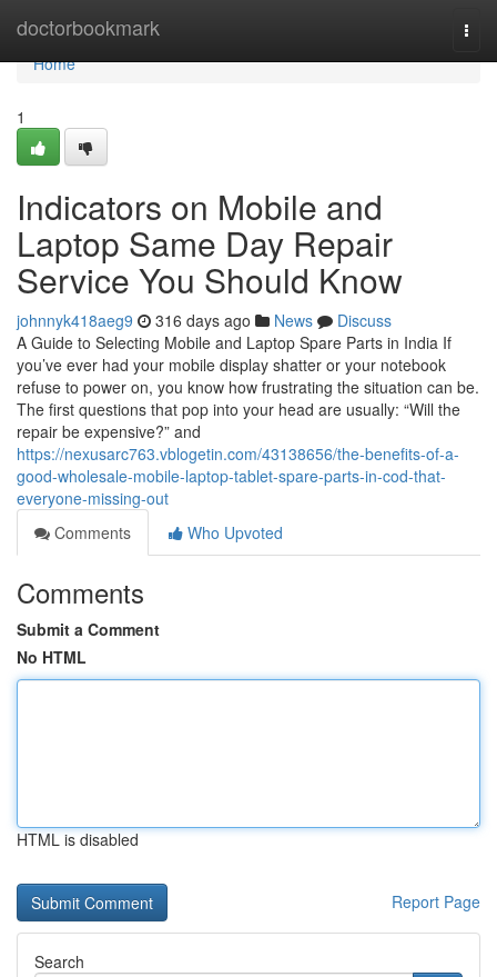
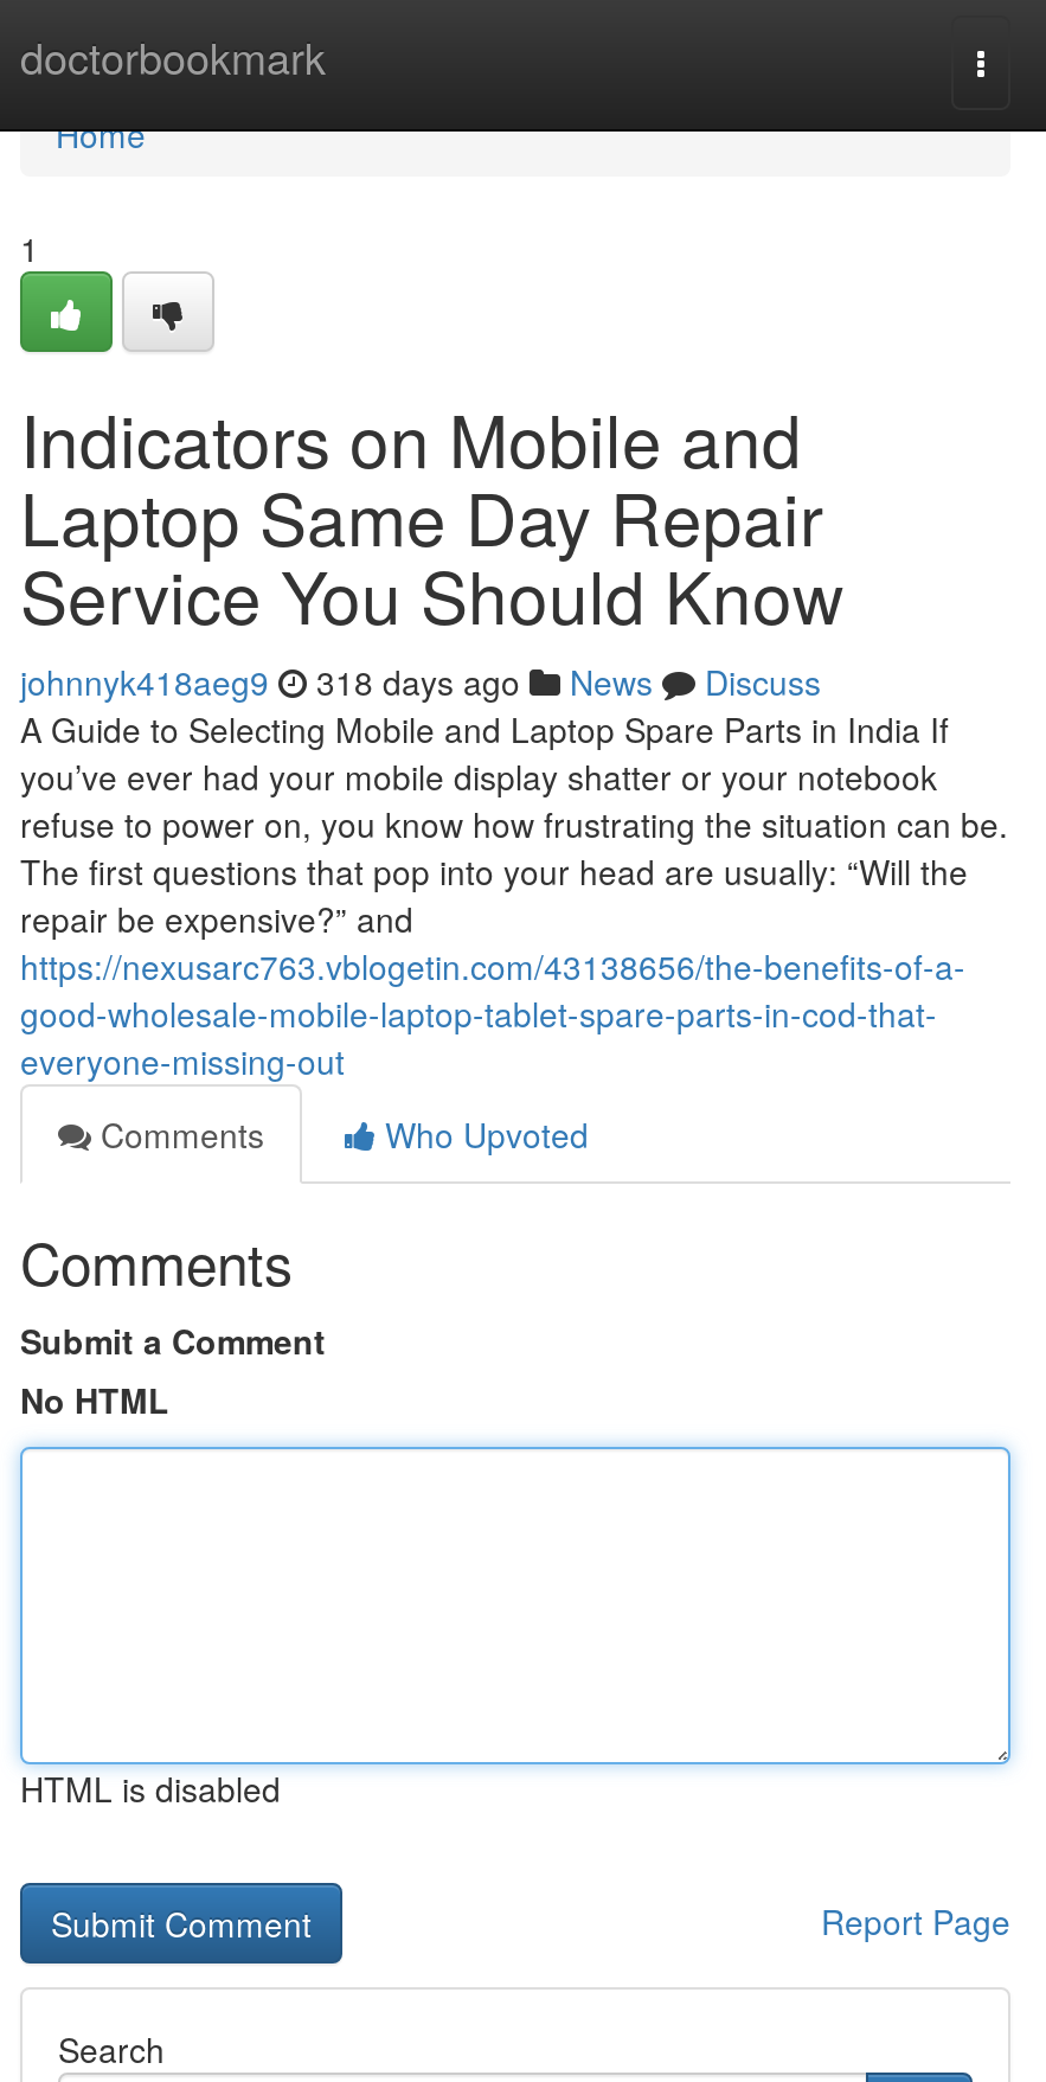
- johnnyk418aeg9 316 days ago News Discuss
+ johnnyk418aeg9 318 days ago News Discuss
